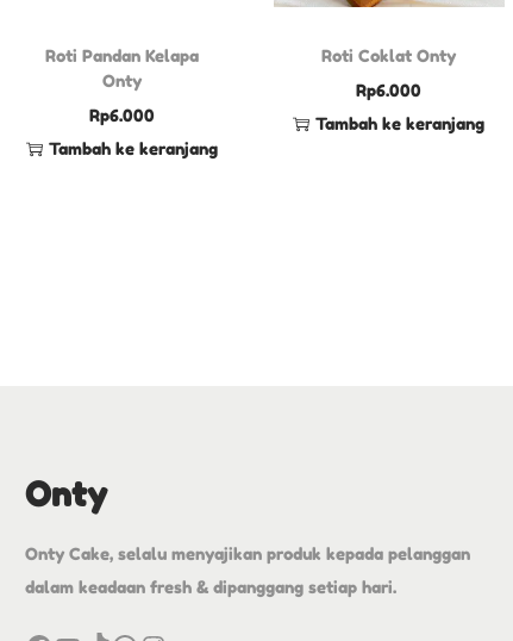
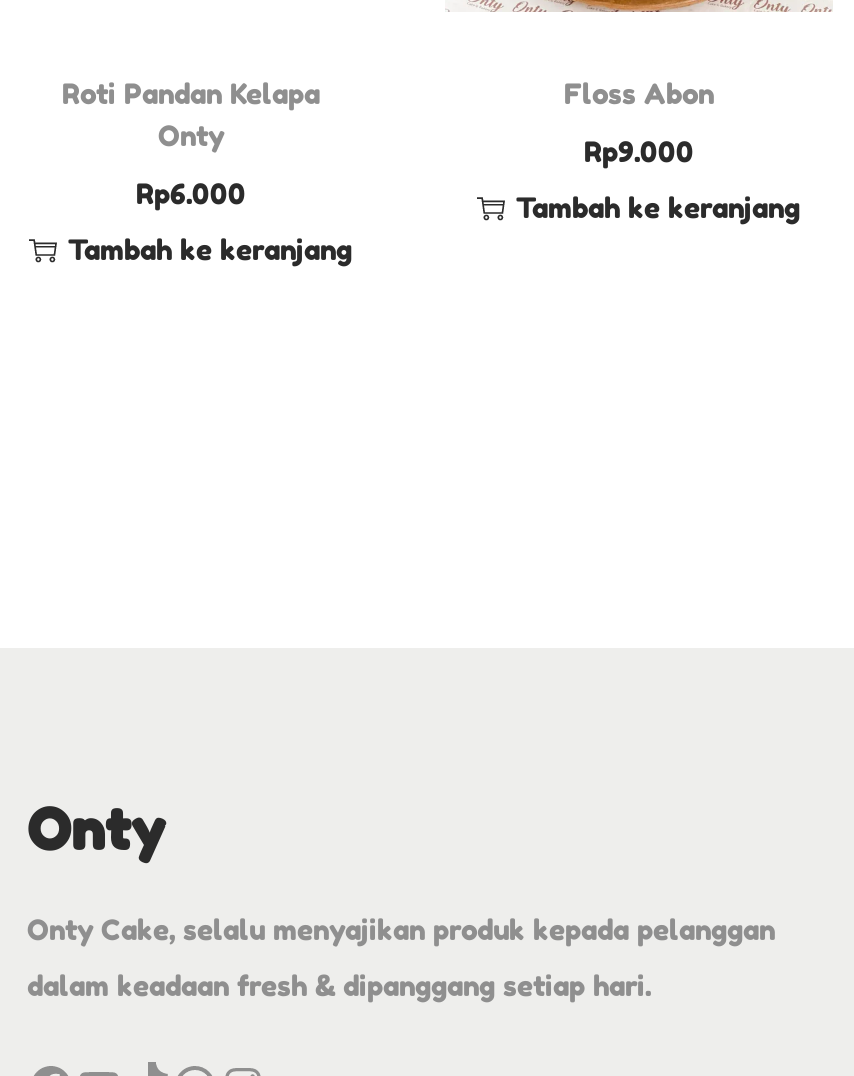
- Roti Coklat Onty
+ Floss Abon

- Rp6.000
+ Rp9.000
